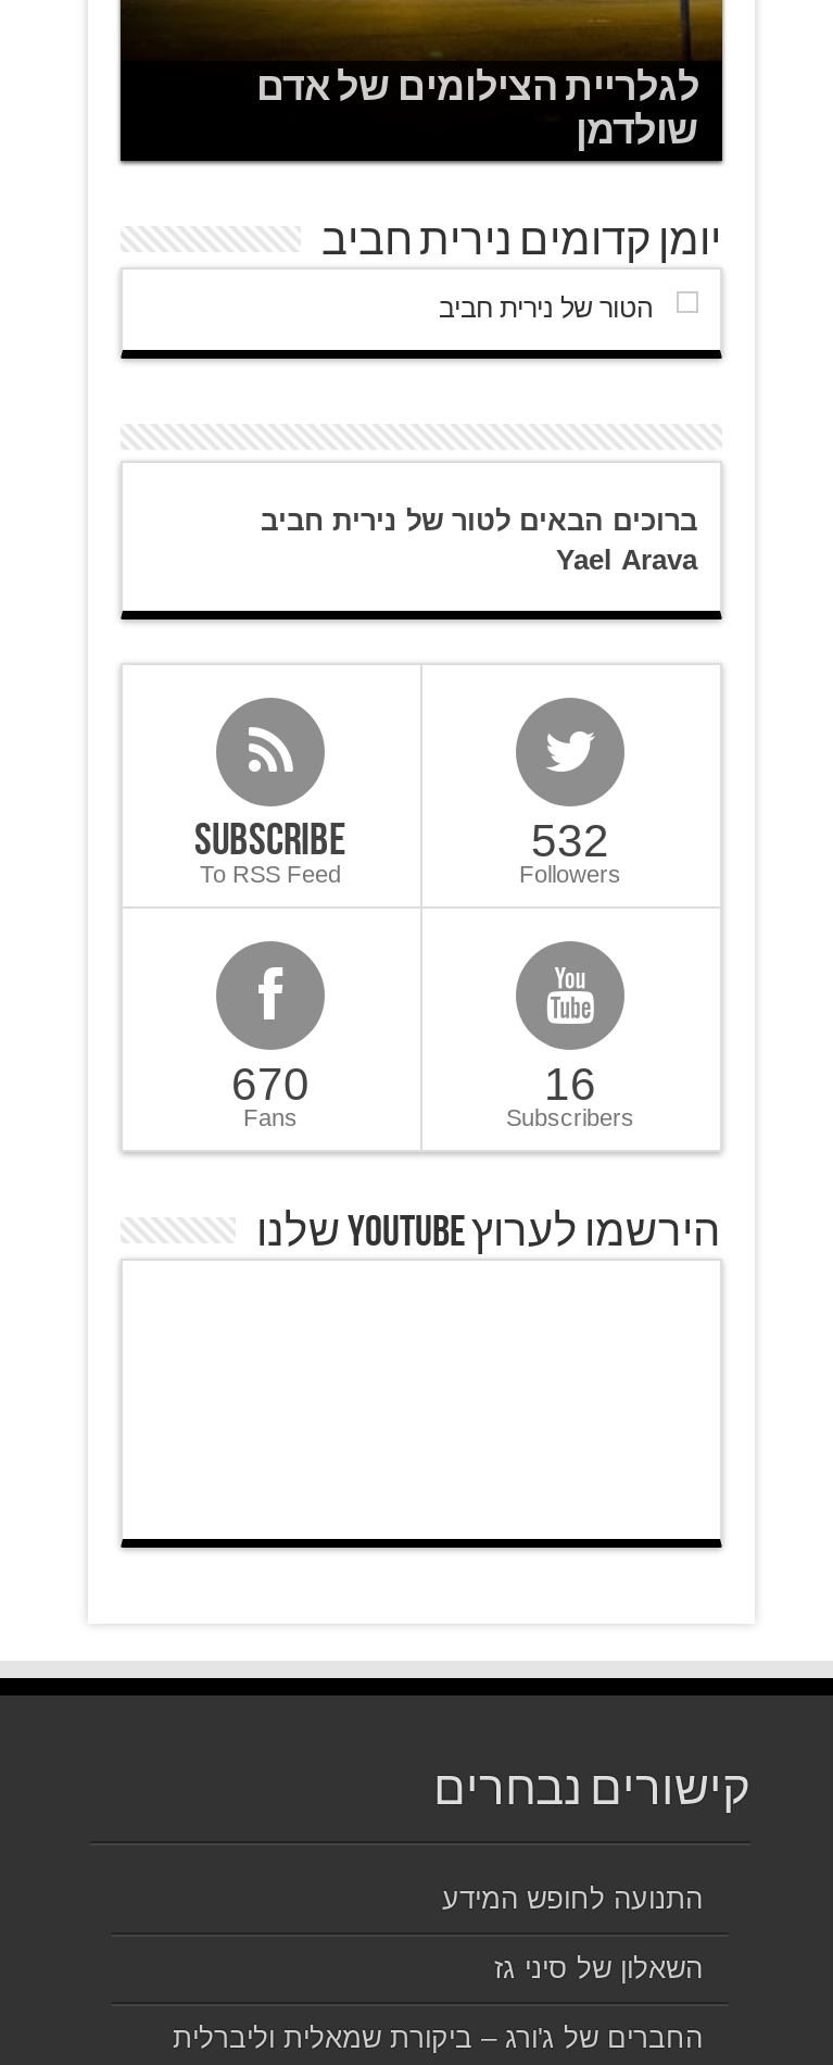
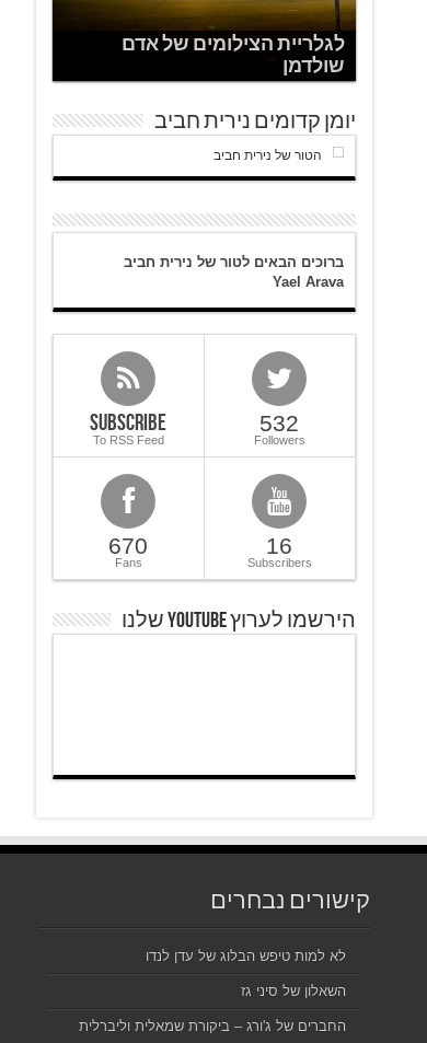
- התנועה לחופש המידע
+ לא למות טיפש הבלוג של עדן לנדו
